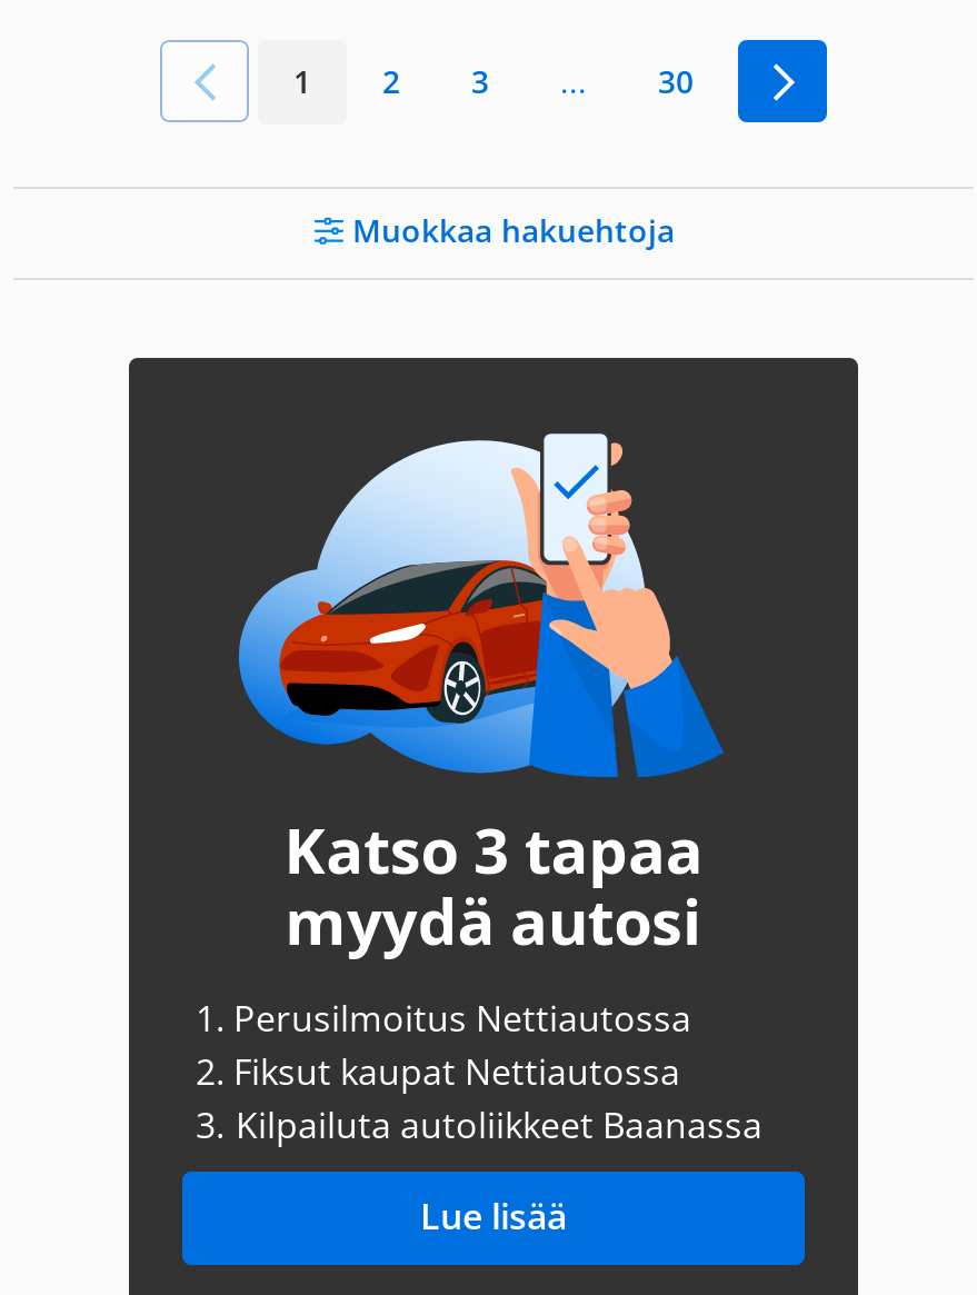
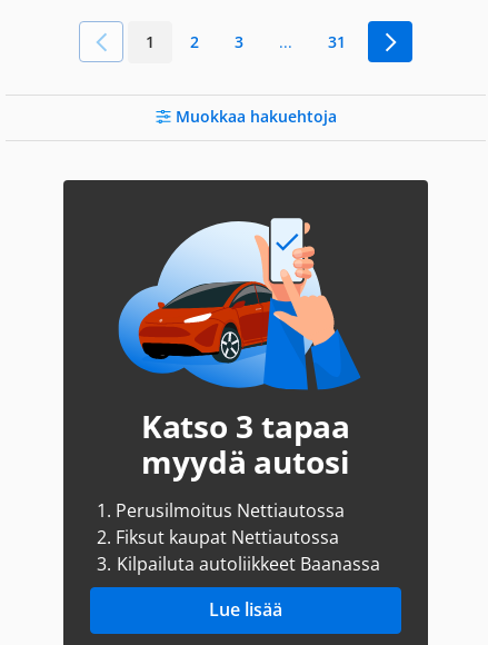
- 30
+ 31
